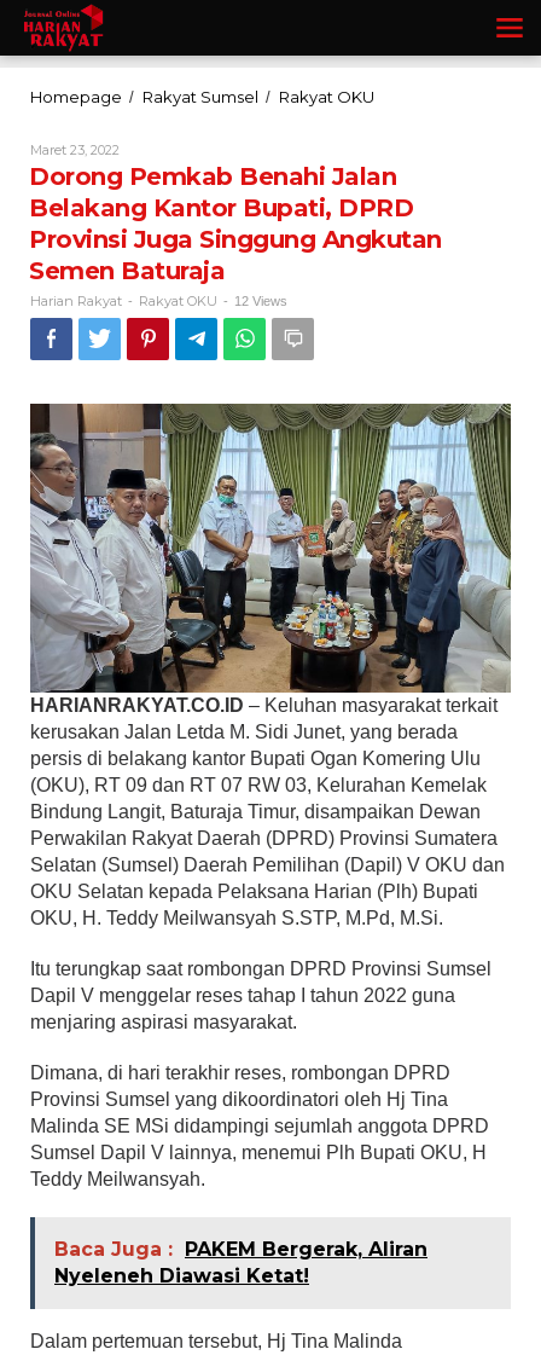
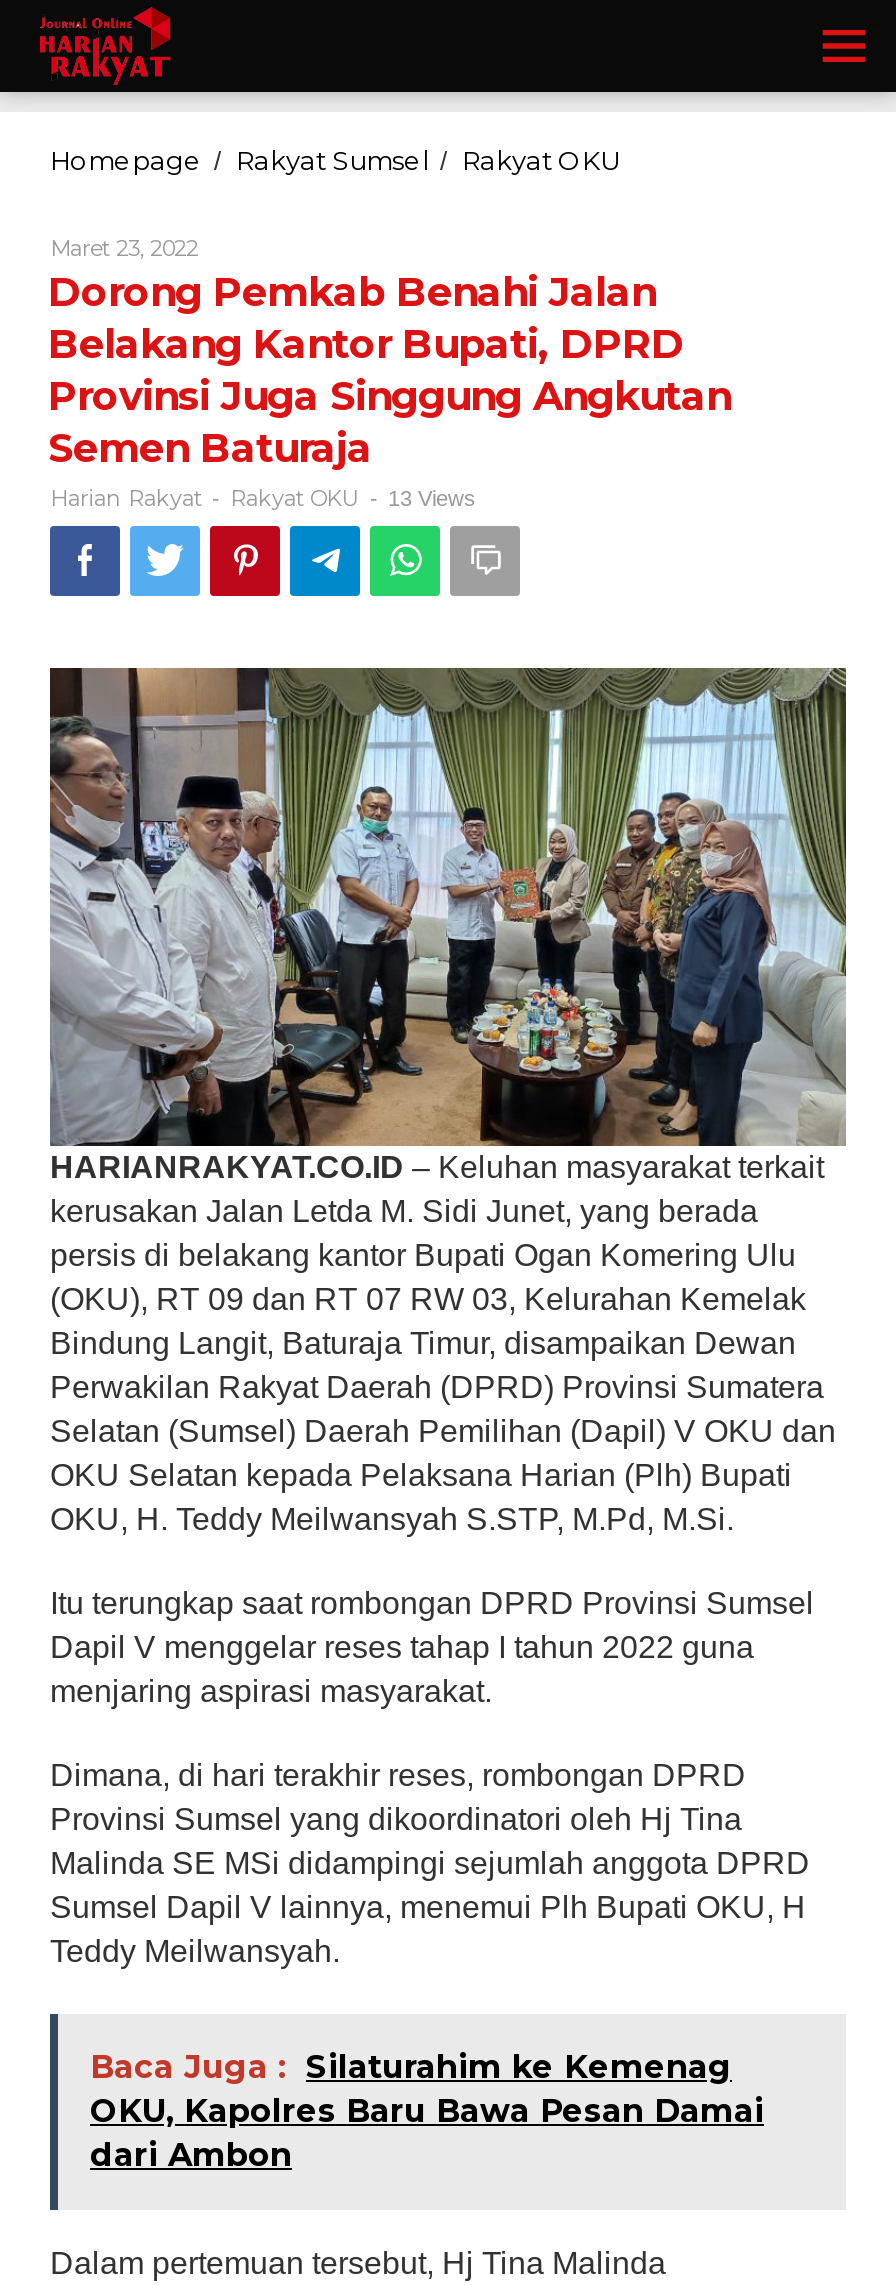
- Harian Rakyat - Rakyat OKU - 12 Views
+ Harian Rakyat - Rakyat OKU - 13 Views

- Baca Juga : PAKEM Bergerak, Aliran
- Nyeleneh Diawasi Ketat!
+ Baca Juga : Silaturahim ke Kemenag
+ OKU, Kapolres Baru Bawa Pesan Damai
+ dari Ambon
